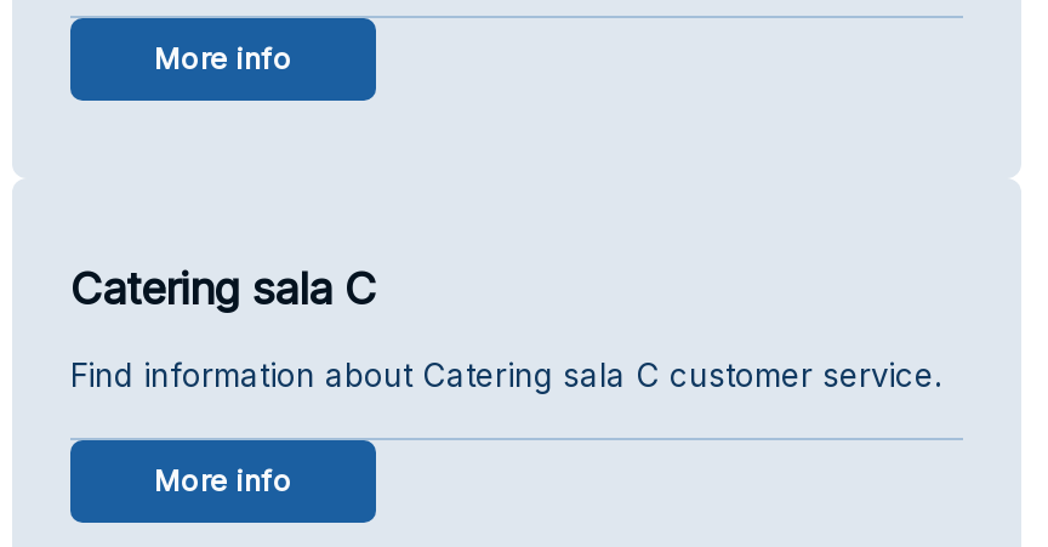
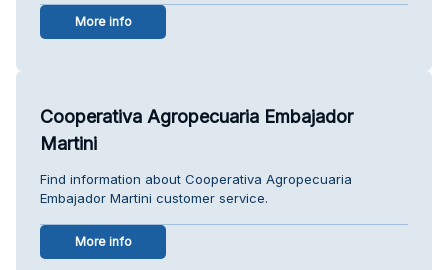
- Catering sala C
+ Cooperativa Agropecuaria Embajador
+ Martini

- Find information about Catering sala C customer service.
+ Find information about Cooperativa Agropecuaria
+ Embajador Martini customer service.
